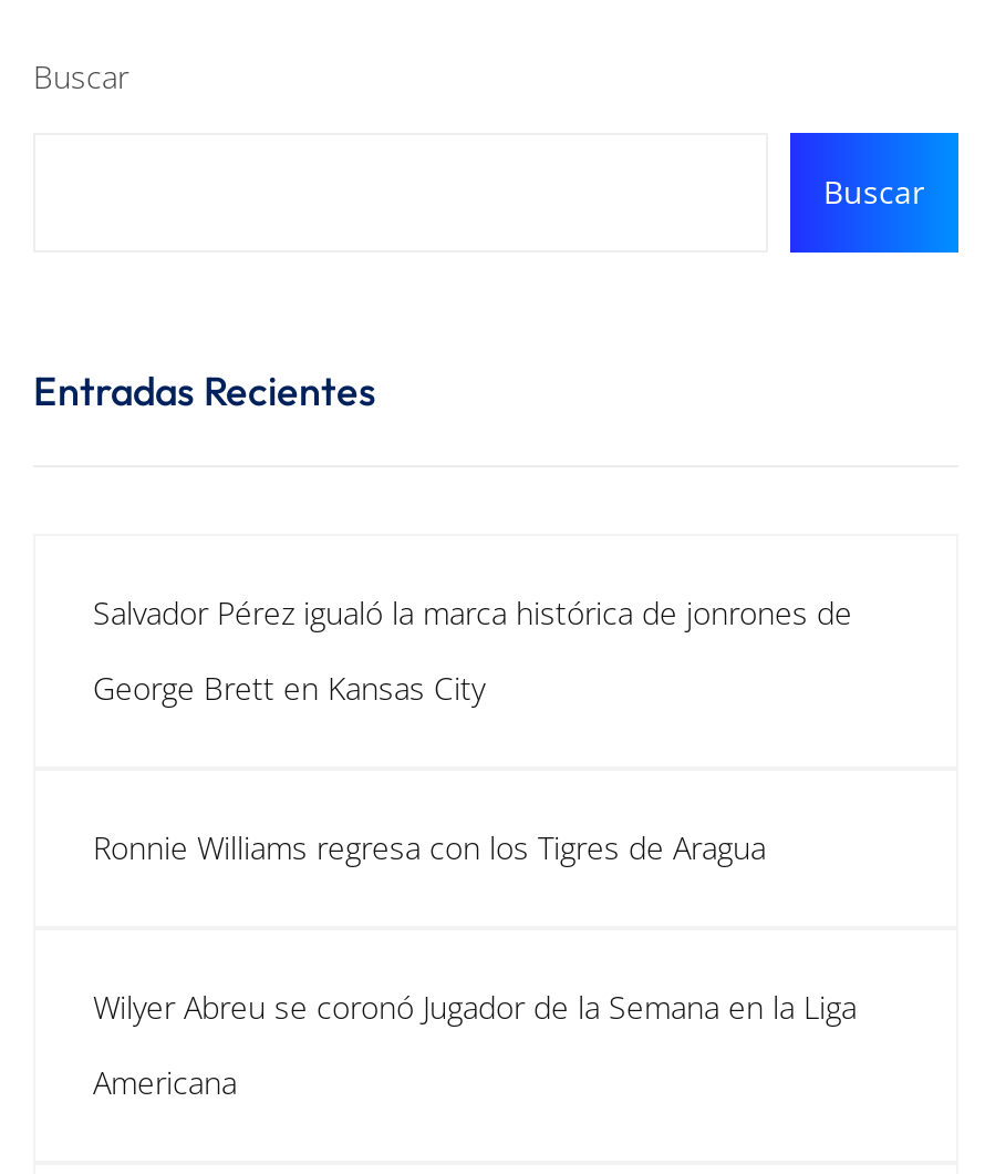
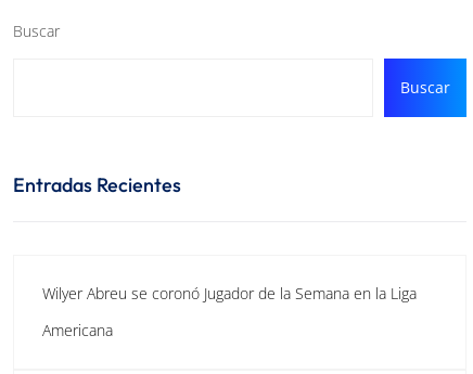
- Salvador Pérez igualó la marca histórica de jonrones de
- George Brett en Kansas City

- Ronnie Williams regresa con los Tigres de Aragua
